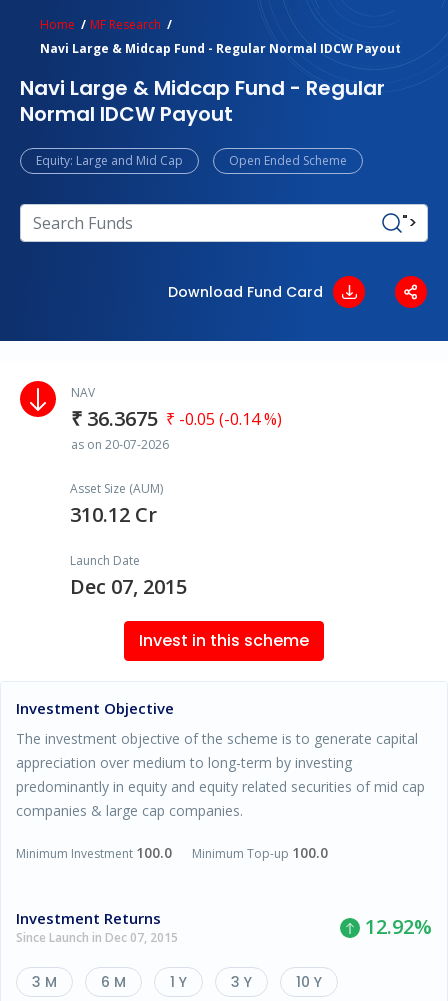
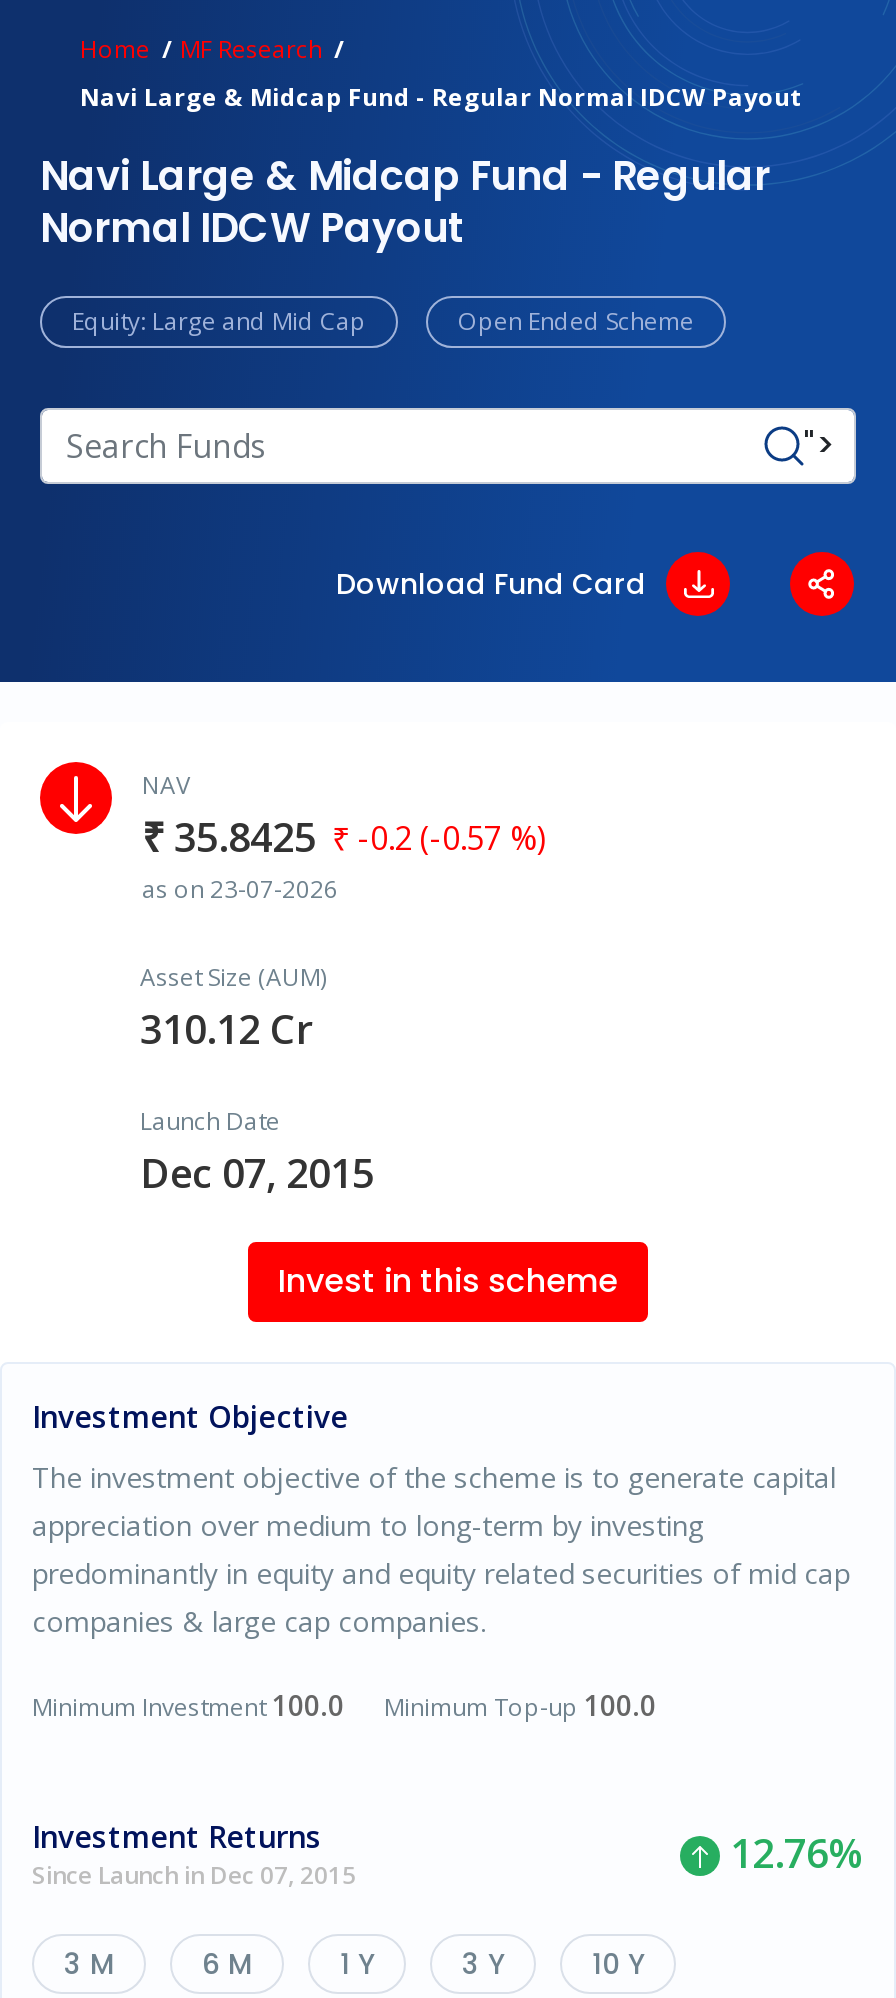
- ₹ 36.3675 ₹ -0.05 (-0.14 %)
+ ₹ 35.8425 ₹ -0.2 (-0.57 %)

- as on 20-07-2026
+ as on 23-07-2026

- 12.92%
+ 12.76%
